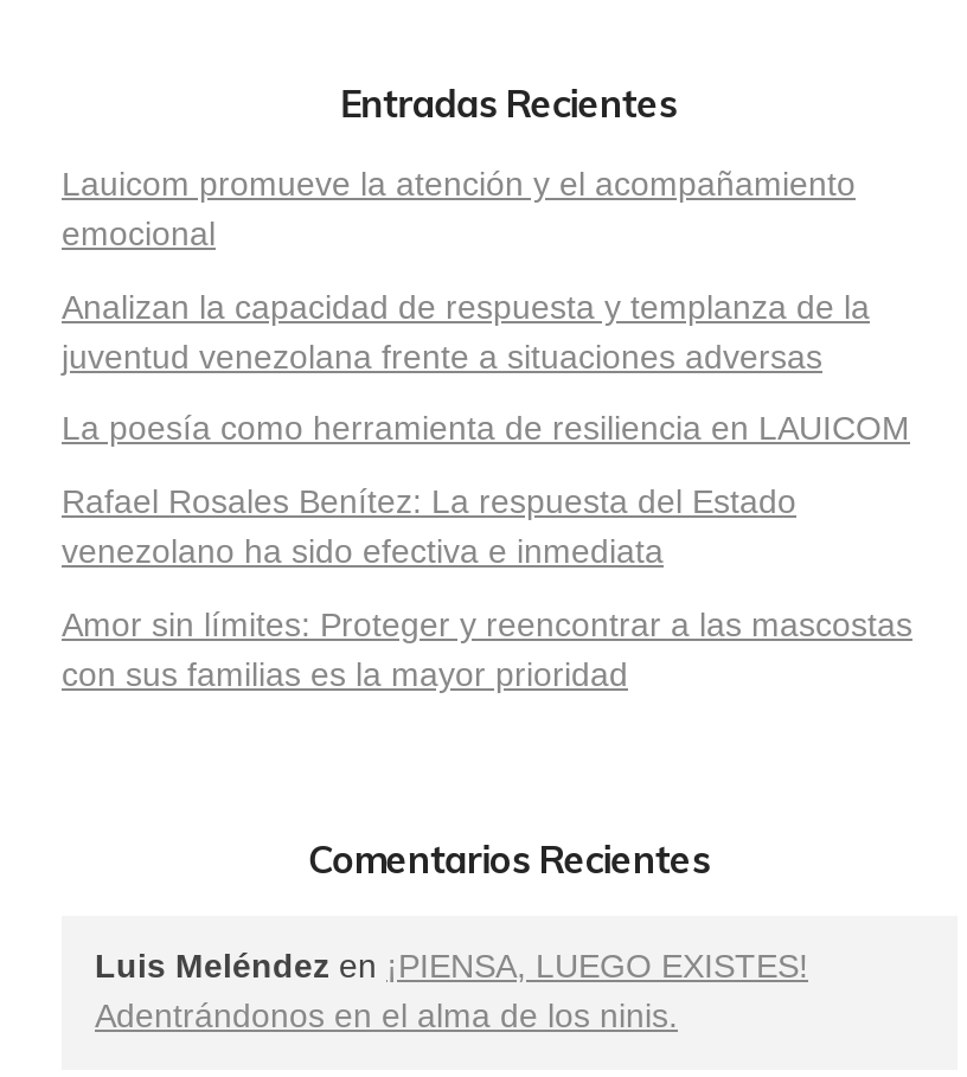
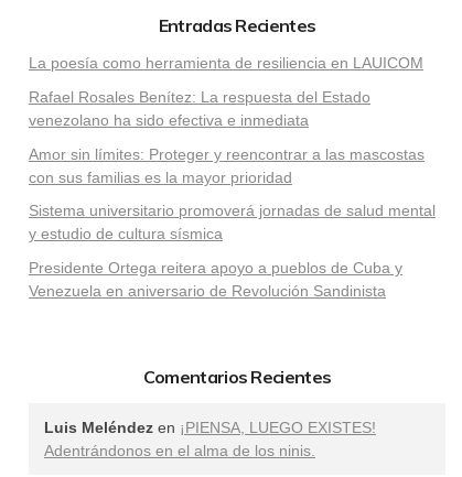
- Lauicom promueve la atención y el acompañamiento
- emocional
- Analizan la capacidad de respuesta y templanza de la
- juventud venezolana frente a situaciones adversas

moved up: La poesía como herramienta de resiliencia en LAUICOM | Rafael Rosales Benítez: La respuesta del Estado | venezolano ha sido efectiva e inmediata | Amor sin límites: Proteger y reencontrar a las mascostas | con sus familias es la mayor prioridad

+ Sistema universitario promoverá jornadas de salud mental
+ y estudio de cultura sísmica
+ Presidente Ortega reitera apoyo a pueblos de Cuba y
+ Venezuela en aniversario de Revolución Sandinista
